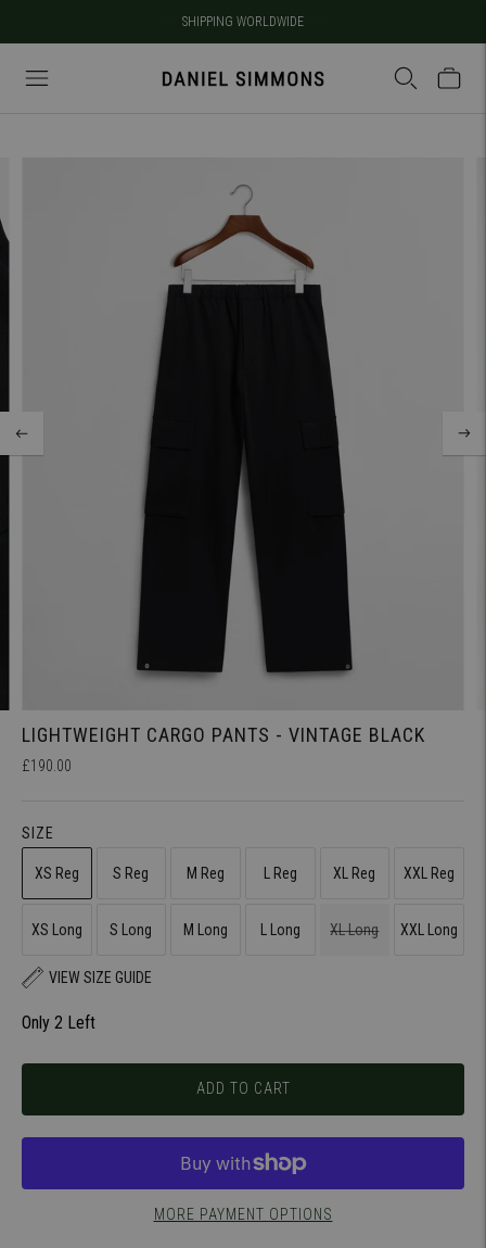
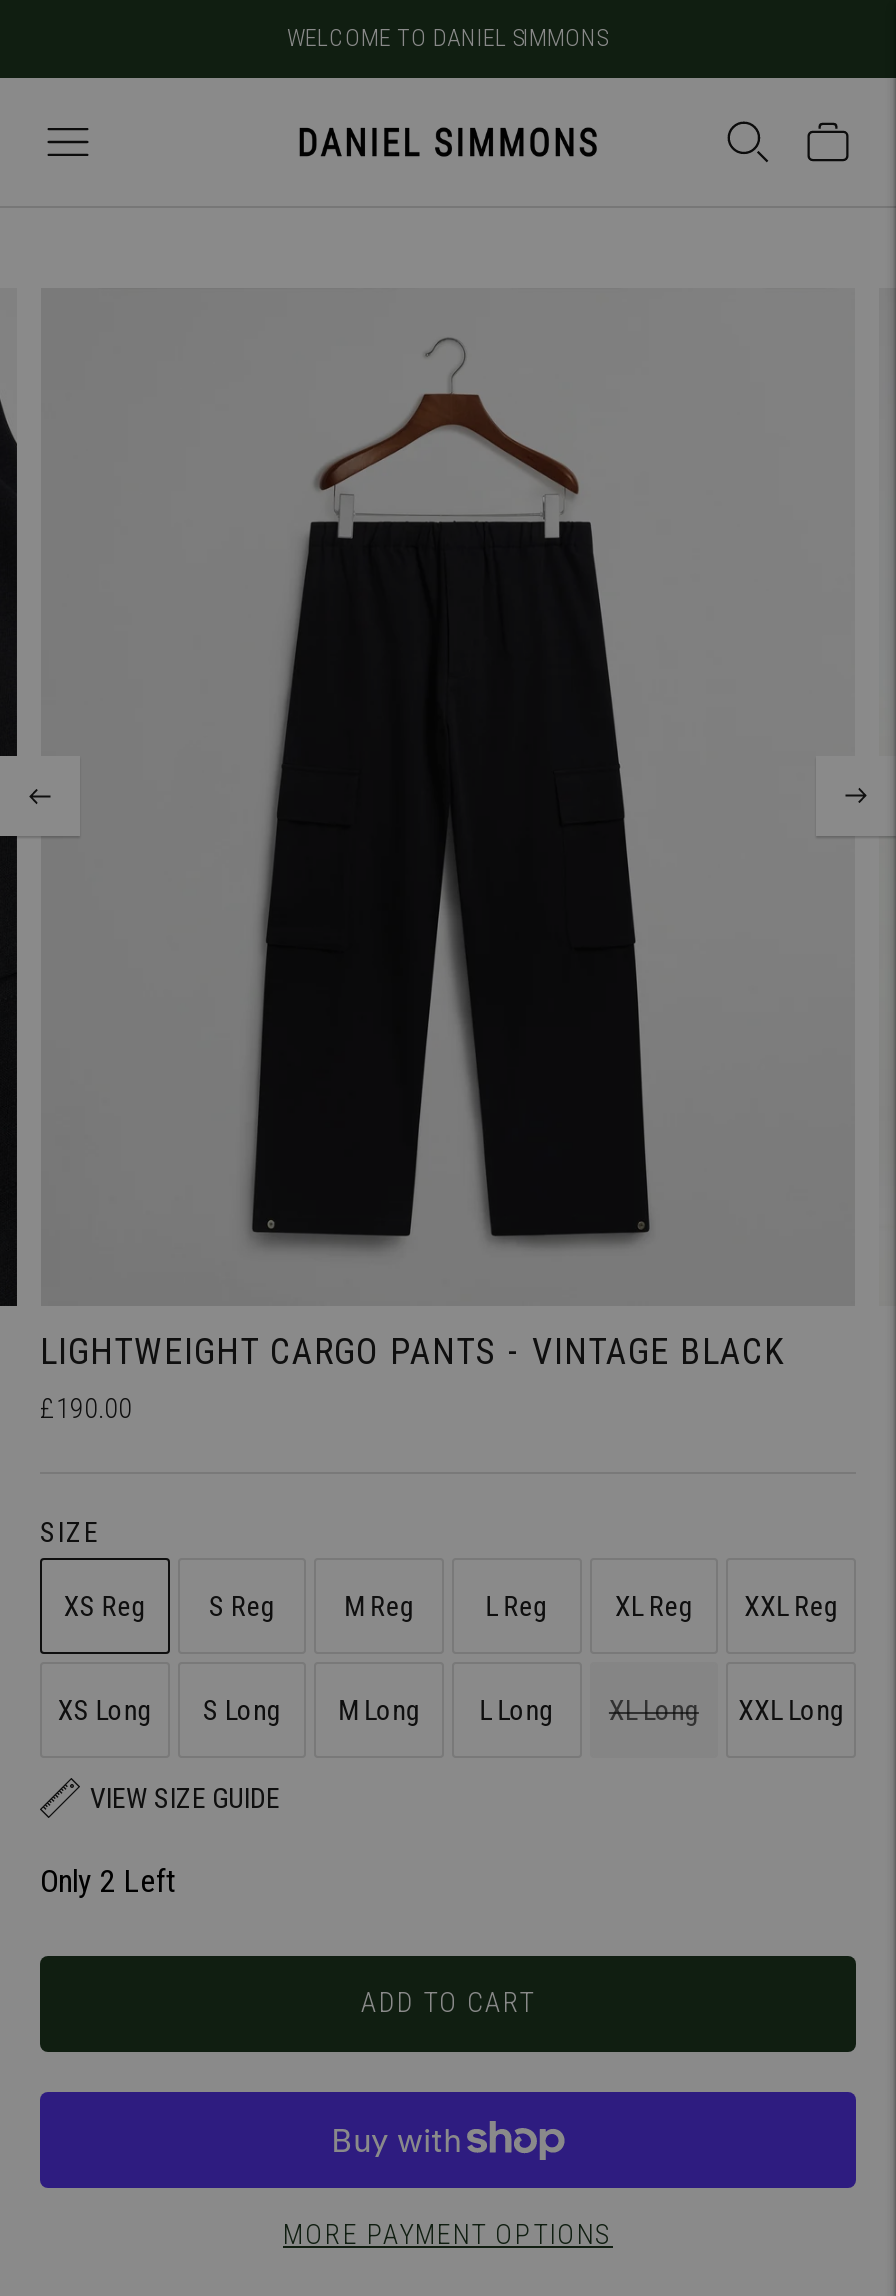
- SHIPPING WORLDWIDE
+ WELCOME TO DANIEL SIMMONS
